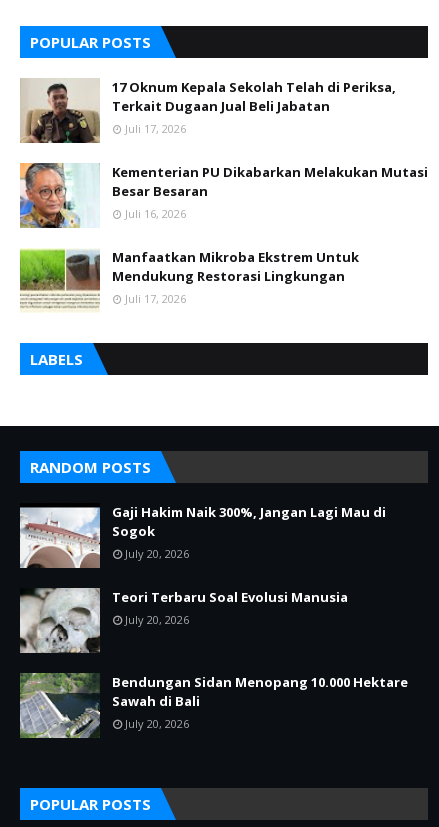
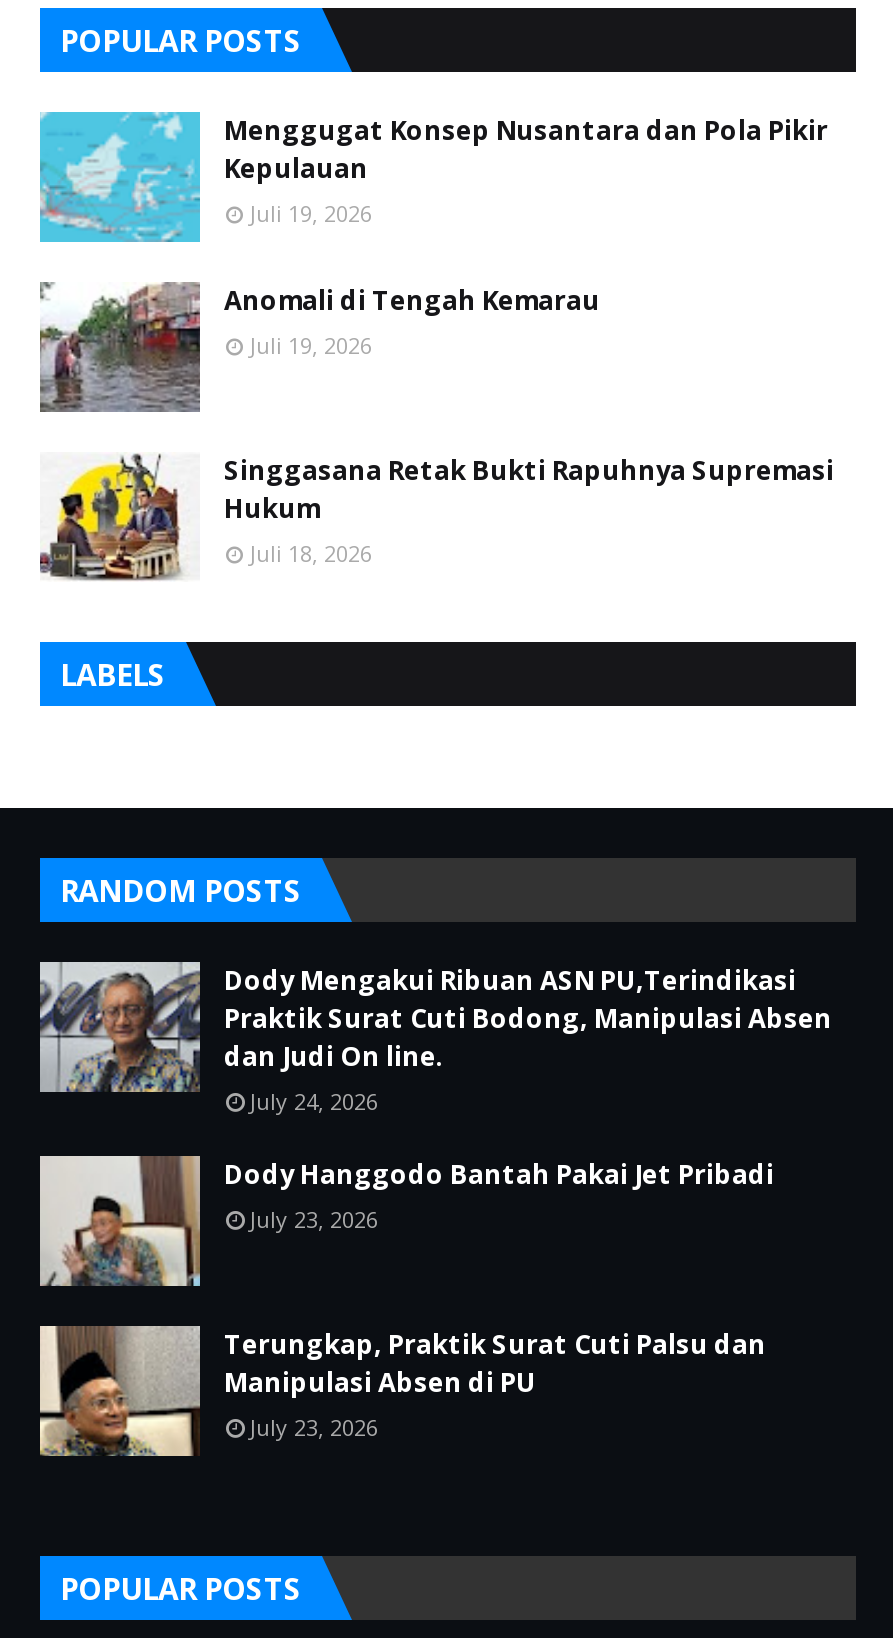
- [image]
- 17 Oknum Kepala Sekolah Telah di Periksa,
- Terkait Dugaan Jual Beli Jabatan
- Juli 17, 2026
+ [image]
+ Menggugat Konsep Nusantara dan Pola Pikir
+ Kepulauan
+ Juli 19, 2026

- [image]
- Kementerian PU Dikabarkan Melakukan Mutasi
- Besar Besaran
- Juli 16, 2026
+ [image]
+ Anomali di Tengah Kemarau
+ Juli 19, 2026

- [image]
- Manfaatkan Mikroba Ekstrem Untuk
- Mendukung Restorasi Lingkungan
- Juli 17, 2026
+ [image]
+ Singgasana Retak Bukti Rapuhnya Supremasi
+ Hukum
+ Juli 18, 2026

- [image]
- Gaji Hakim Naik 300%, Jangan Lagi Mau di
- Sogok
- July 20, 2026
+ [image]
+ Dody Mengakui Ribuan ASN PU,Terindikasi
+ Praktik Surat Cuti Bodong, Manipulasi Absen
+ dan Judi On line.
+ July 24, 2026

- [image]
- Teori Terbaru Soal Evolusi Manusia
- July 20, 2026
+ [image]
+ Dody Hanggodo Bantah Pakai Jet Pribadi
+ July 23, 2026

- [image]
- Bendungan Sidan Menopang 10.000 Hektare
- Sawah di Bali
- July 20, 2026
+ [image]
+ Terungkap, Praktik Surat Cuti Palsu dan
+ Manipulasi Absen di PU
+ July 23, 2026
